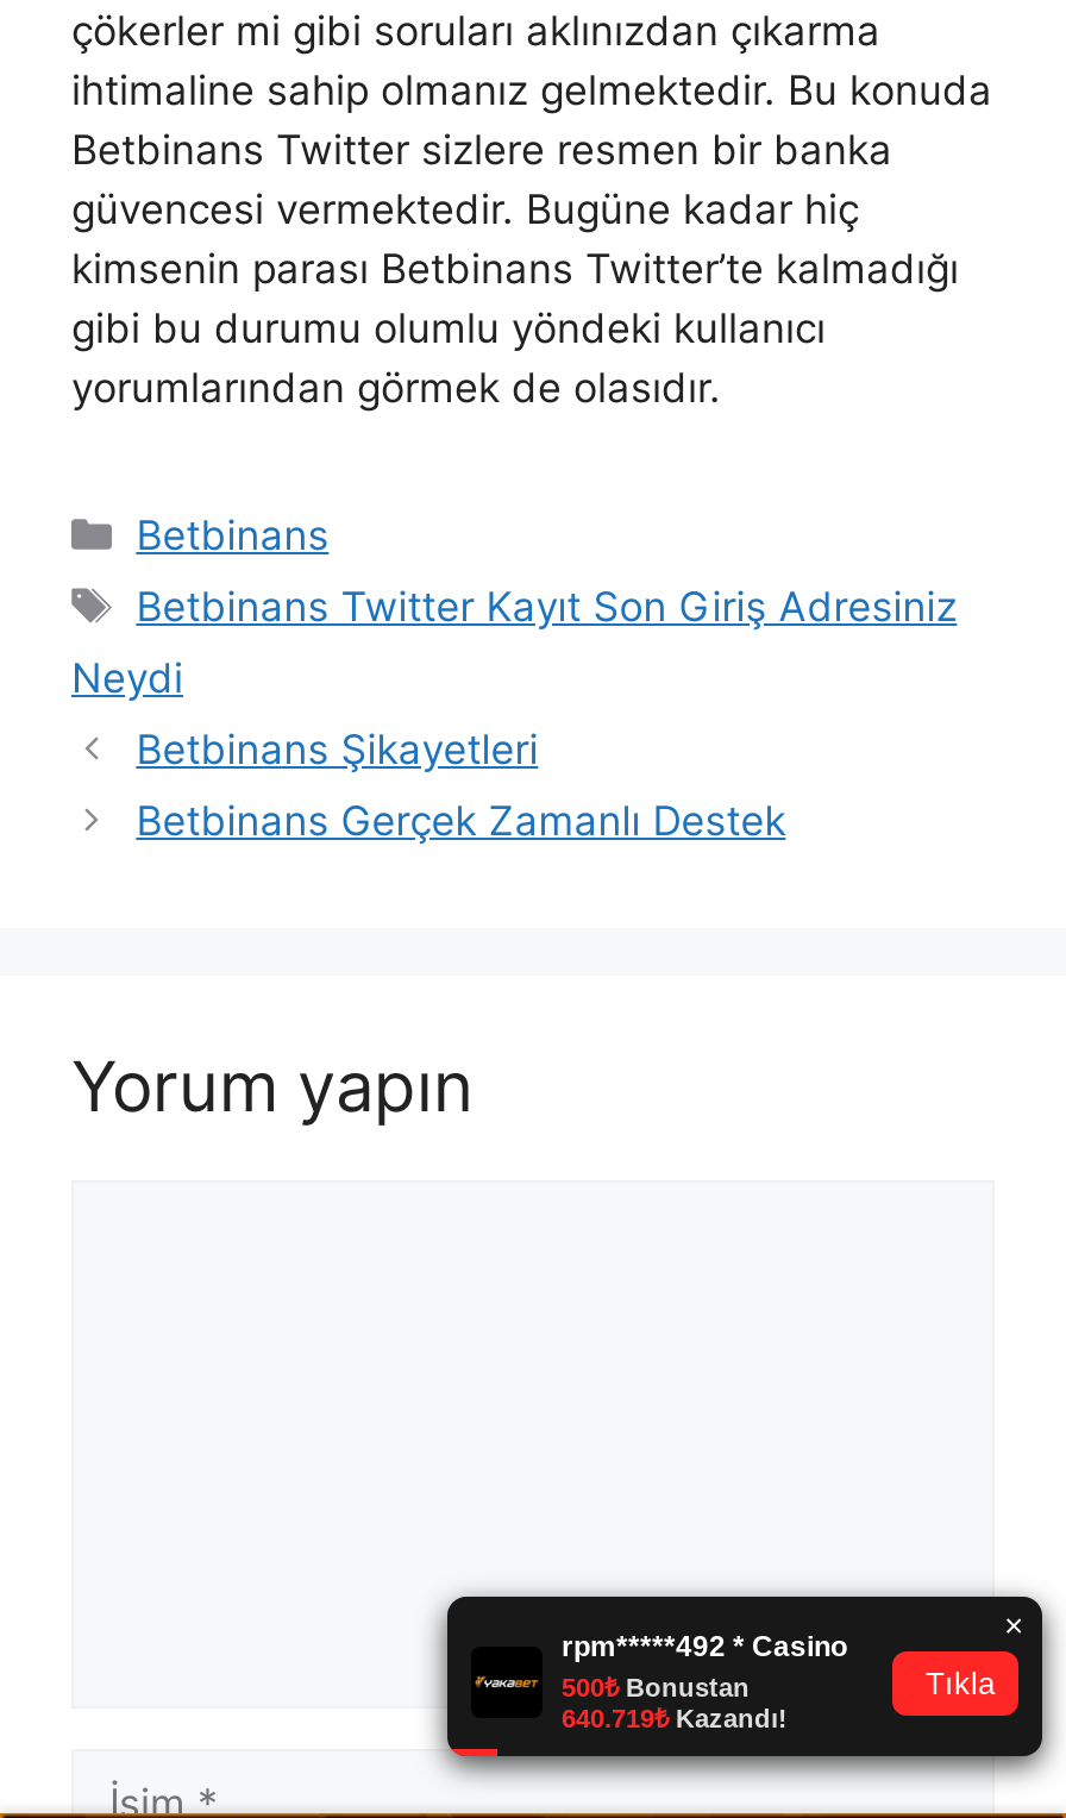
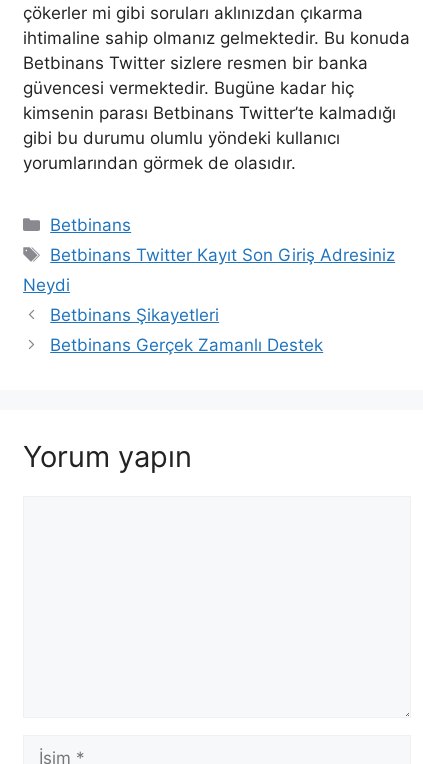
- [image]
